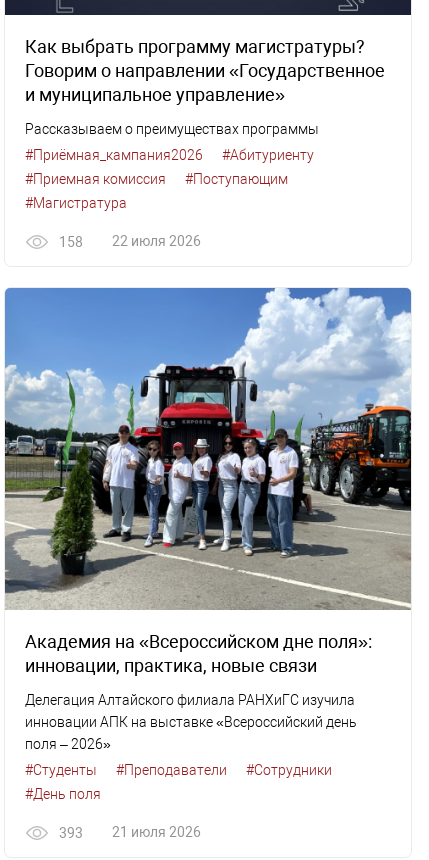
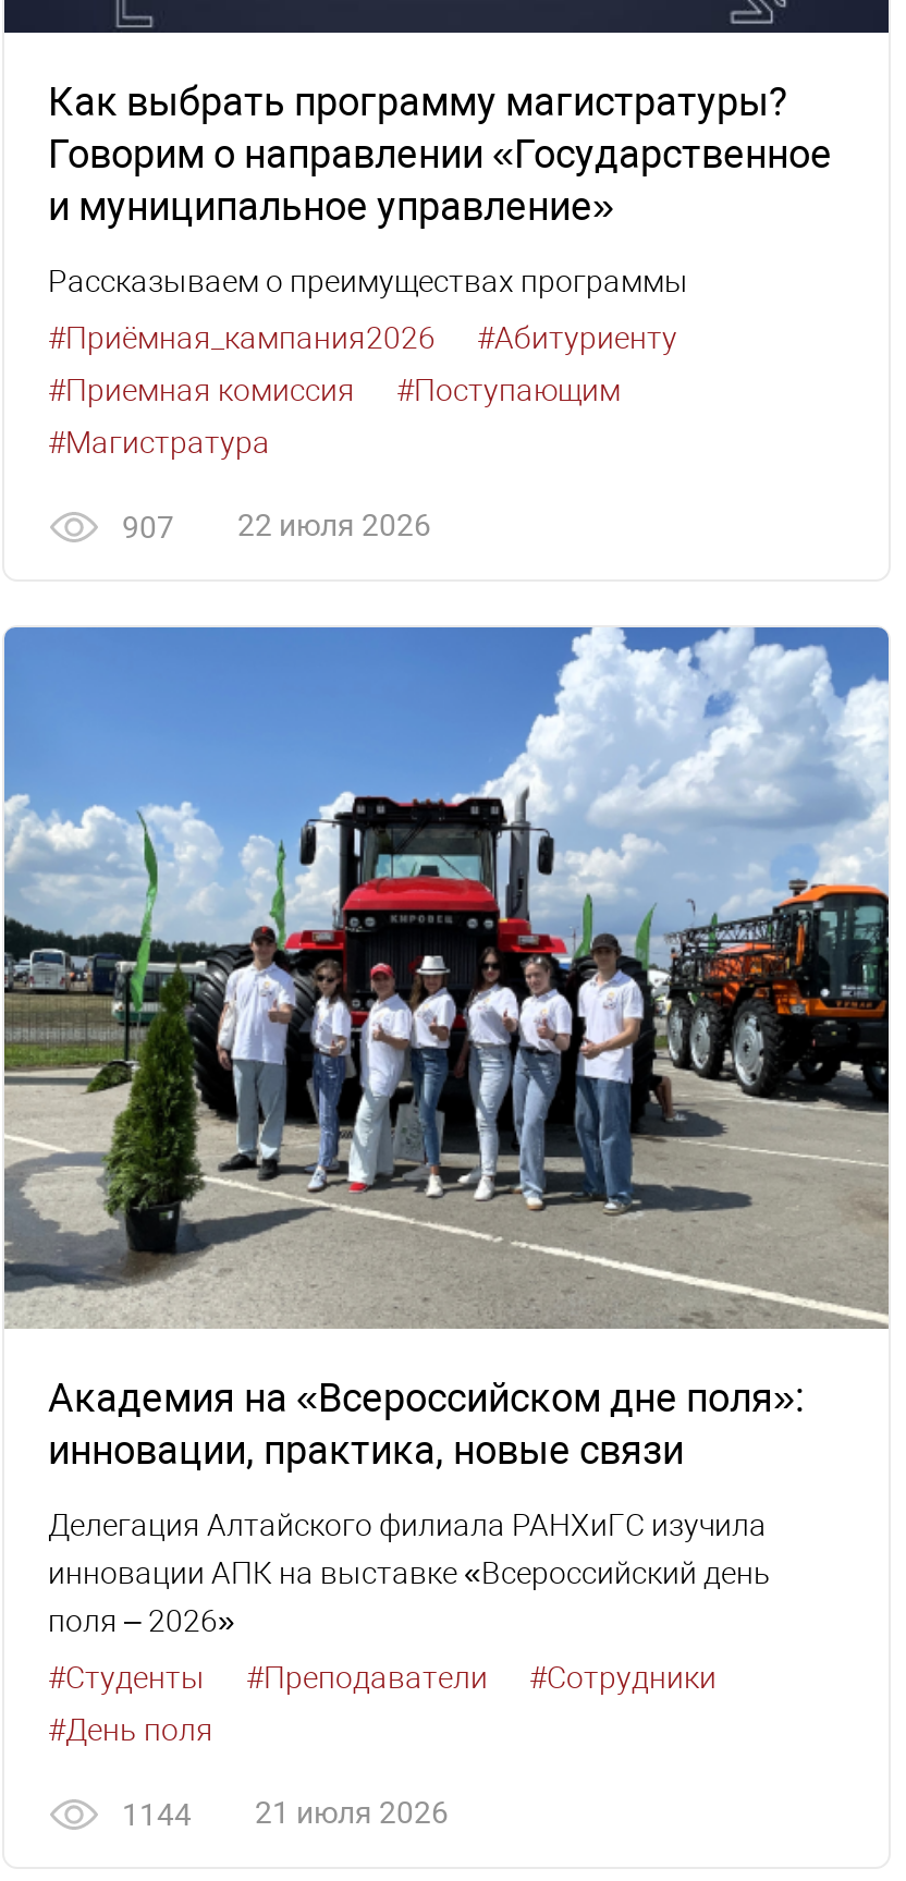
- 158 22 июля 2026
+ 907 22 июля 2026

- 393 21 июля 2026
+ 1144 21 июля 2026
